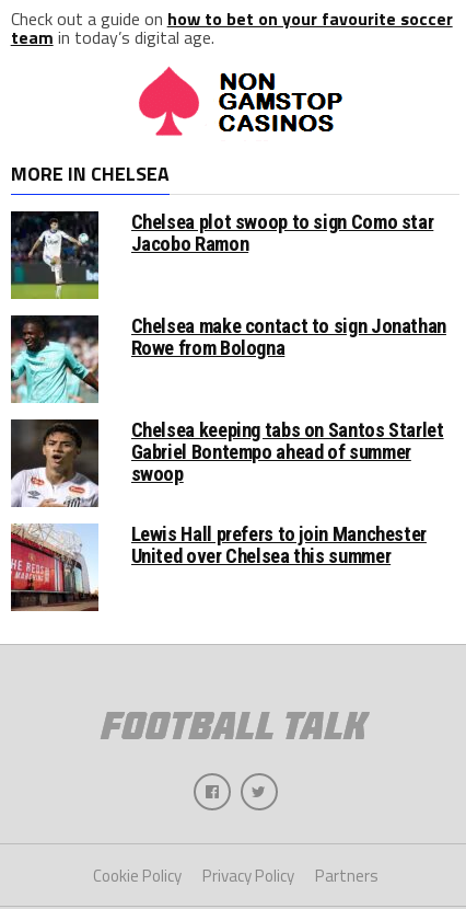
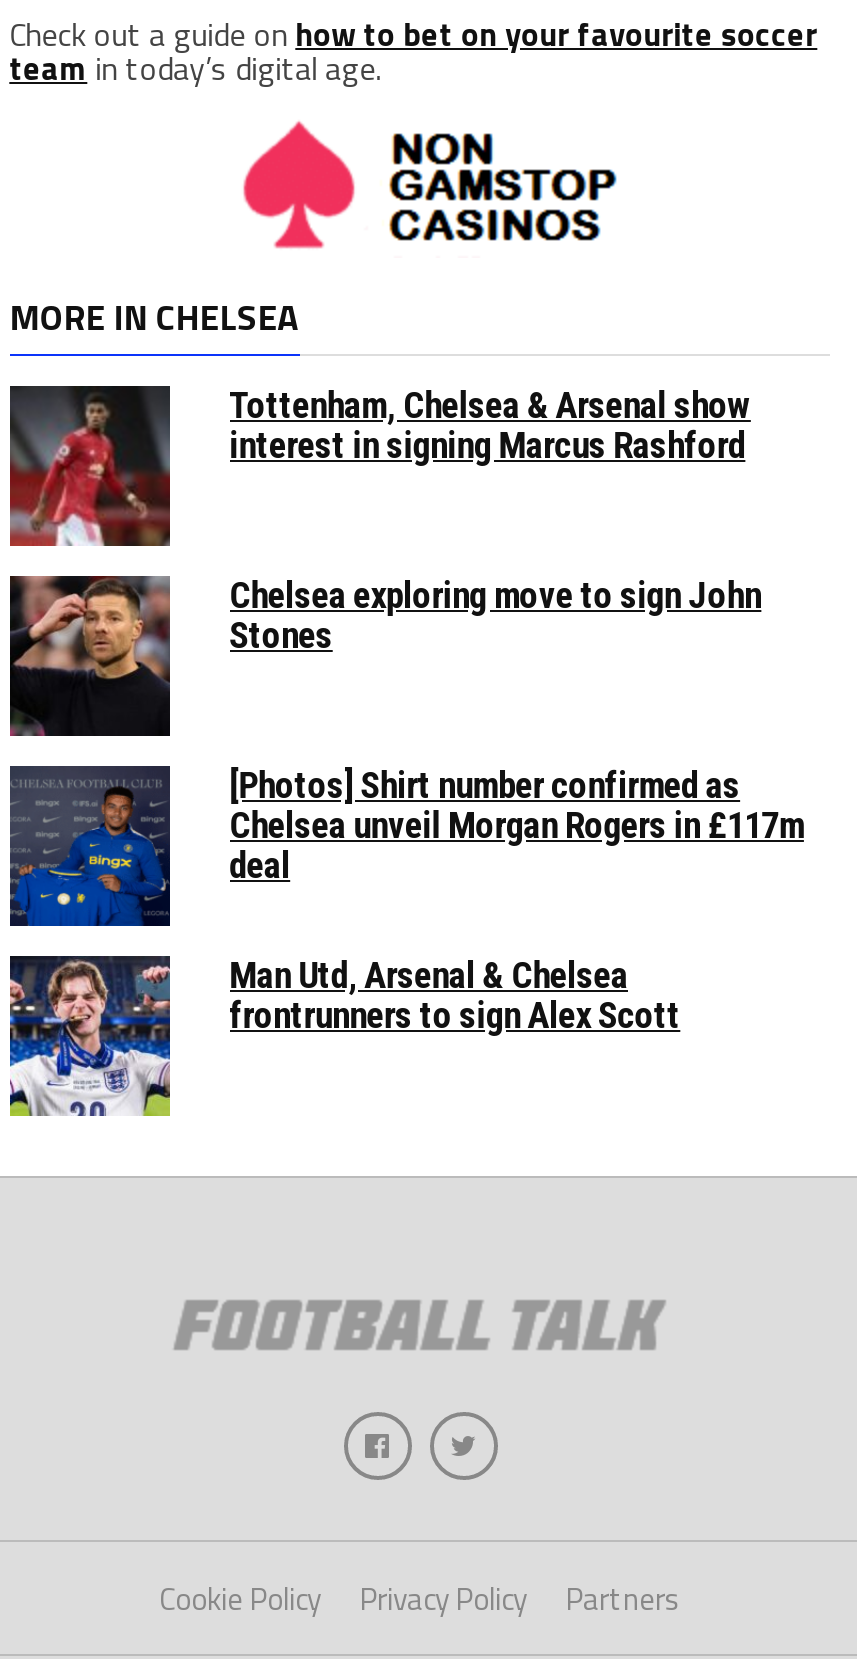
- [image]
- Chelsea plot swoop to sign Como star
- Jacobo Ramon
+ [image]
+ Tottenham, Chelsea & Arsenal show
+ interest in signing Marcus Rashford

- [image]
- Chelsea make contact to sign Jonathan
- Rowe from Bologna
+ [image]
+ Chelsea exploring move to sign John
+ Stones

- [image]
- Chelsea keeping tabs on Santos Starlet
- Gabriel Bontempo ahead of summer
- swoop
+ [image]
+ [Photos] Shirt number confirmed as
+ Chelsea unveil Morgan Rogers in £117m
+ deal

- [image]
- Lewis Hall prefers to join Manchester
- United over Chelsea this summer
+ [image]
+ Man Utd, Arsenal & Chelsea
+ frontrunners to sign Alex Scott
